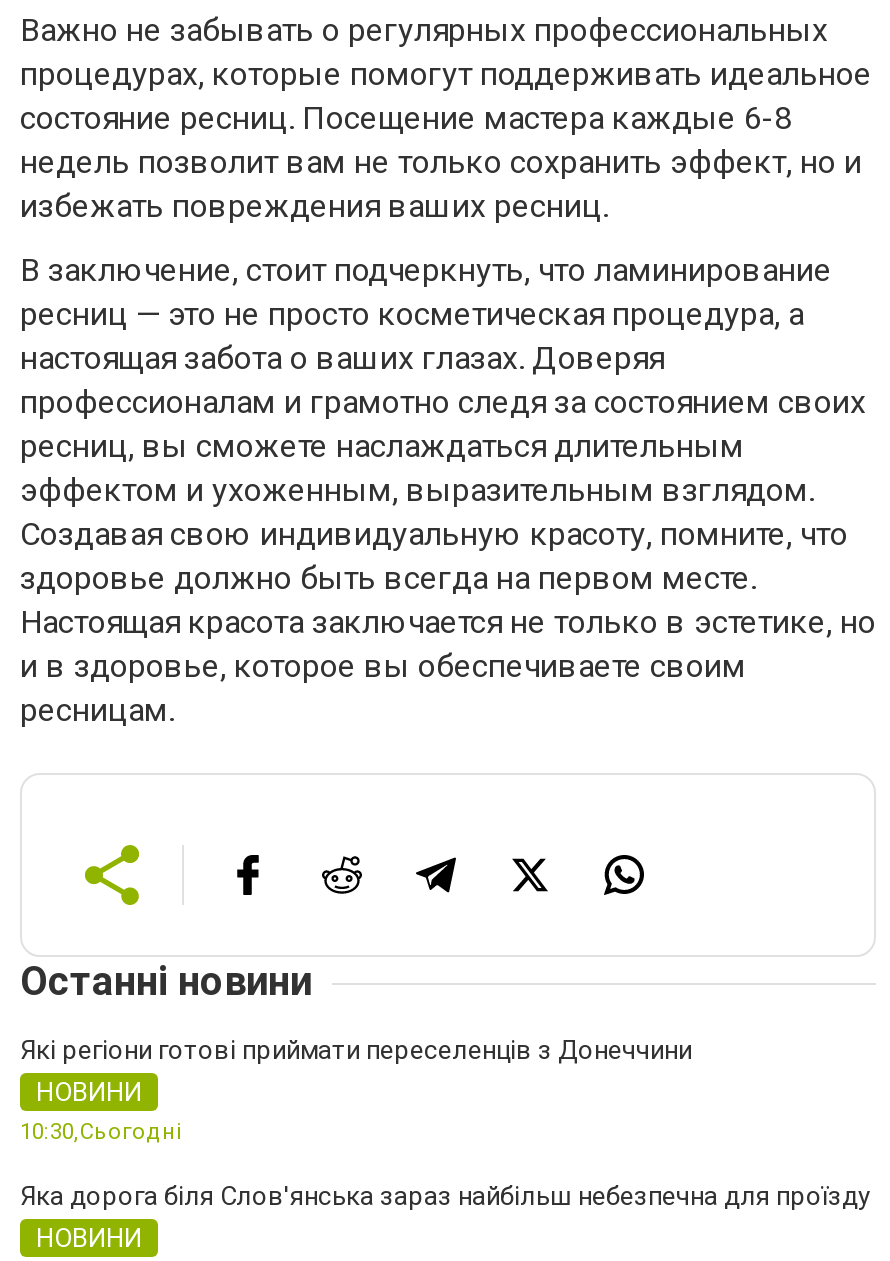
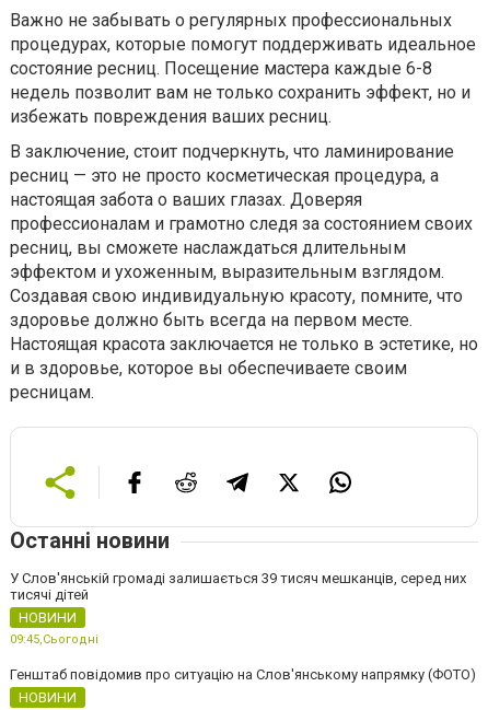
- Які регіони готові приймати переселенців з Донеччини
+ У Слов'янській громаді залишається 39 тисяч мешканців, серед них
+ тисячі дітей

- 10:30,Сьогодні
+ 09:45,Сьогодні

- Яка дорога біля Слов'янська зараз найбільш небезпечна для проїзду
+ Генштаб повідомив про ситуацію на Слов'янському напрямку (ФОТО)
